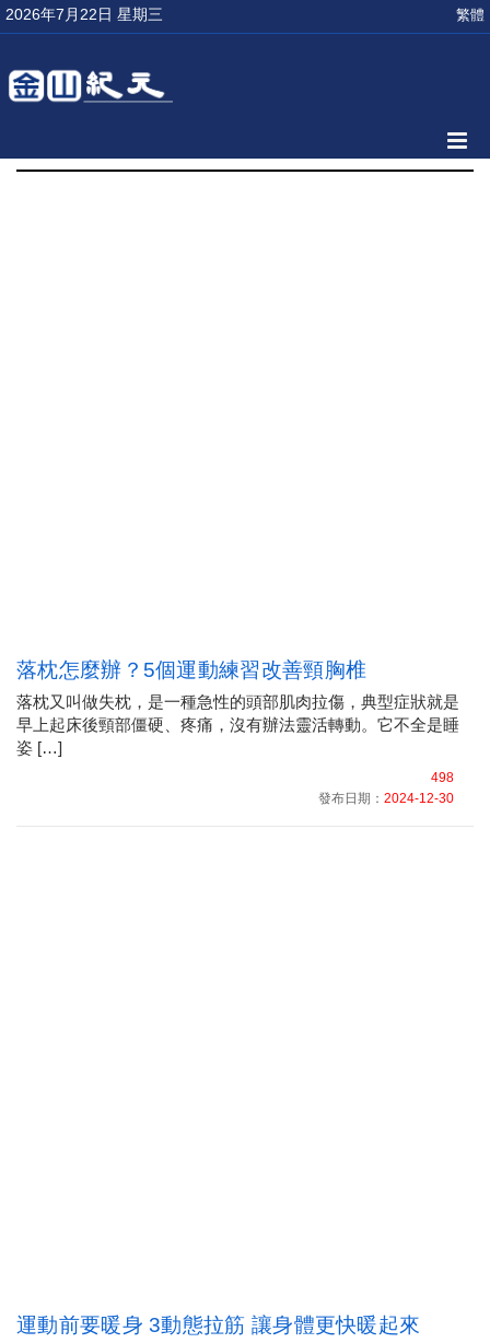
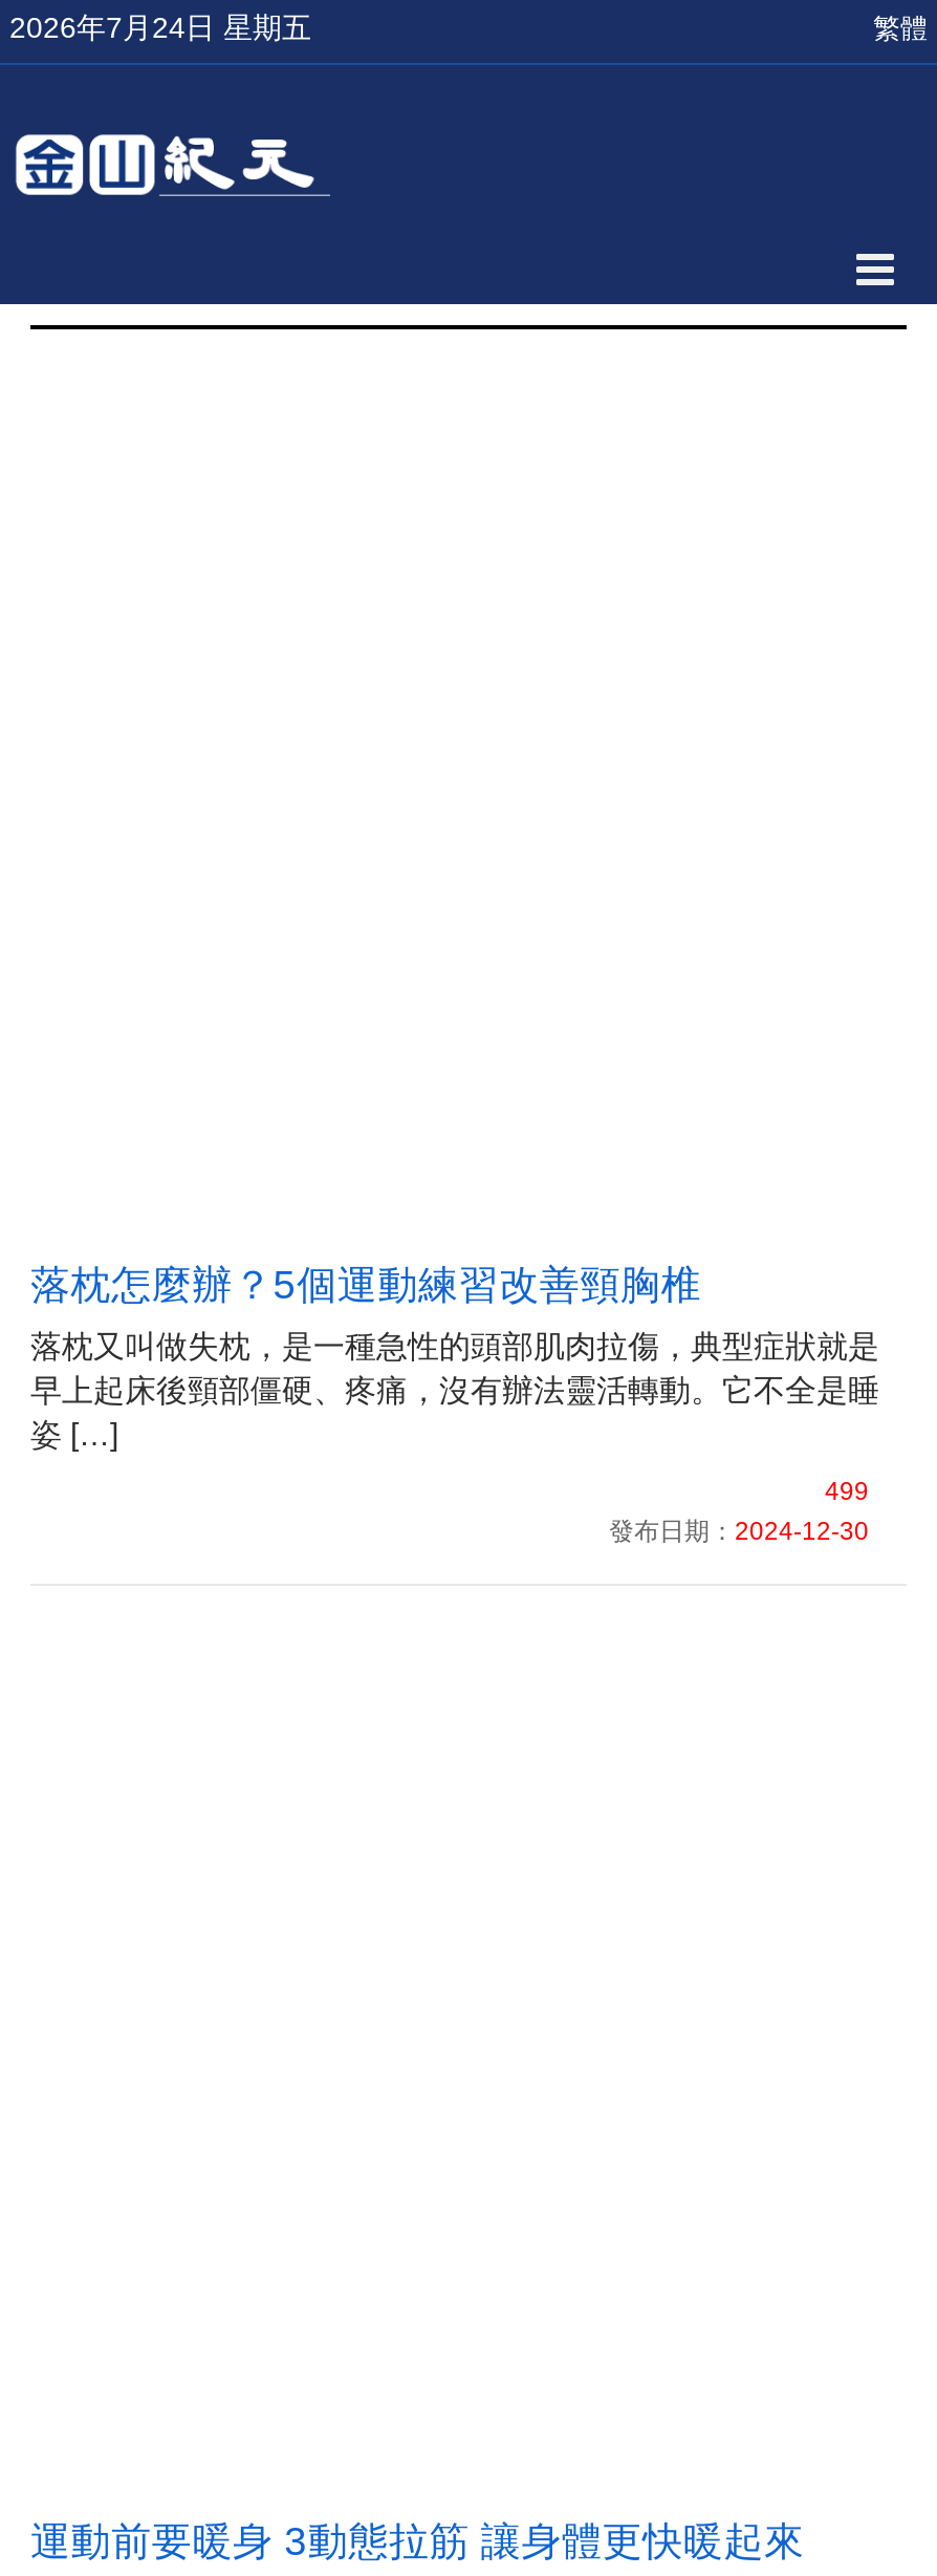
- 2026年7月22日 星期三
+ 2026年7月24日 星期五

- 498
+ 499
